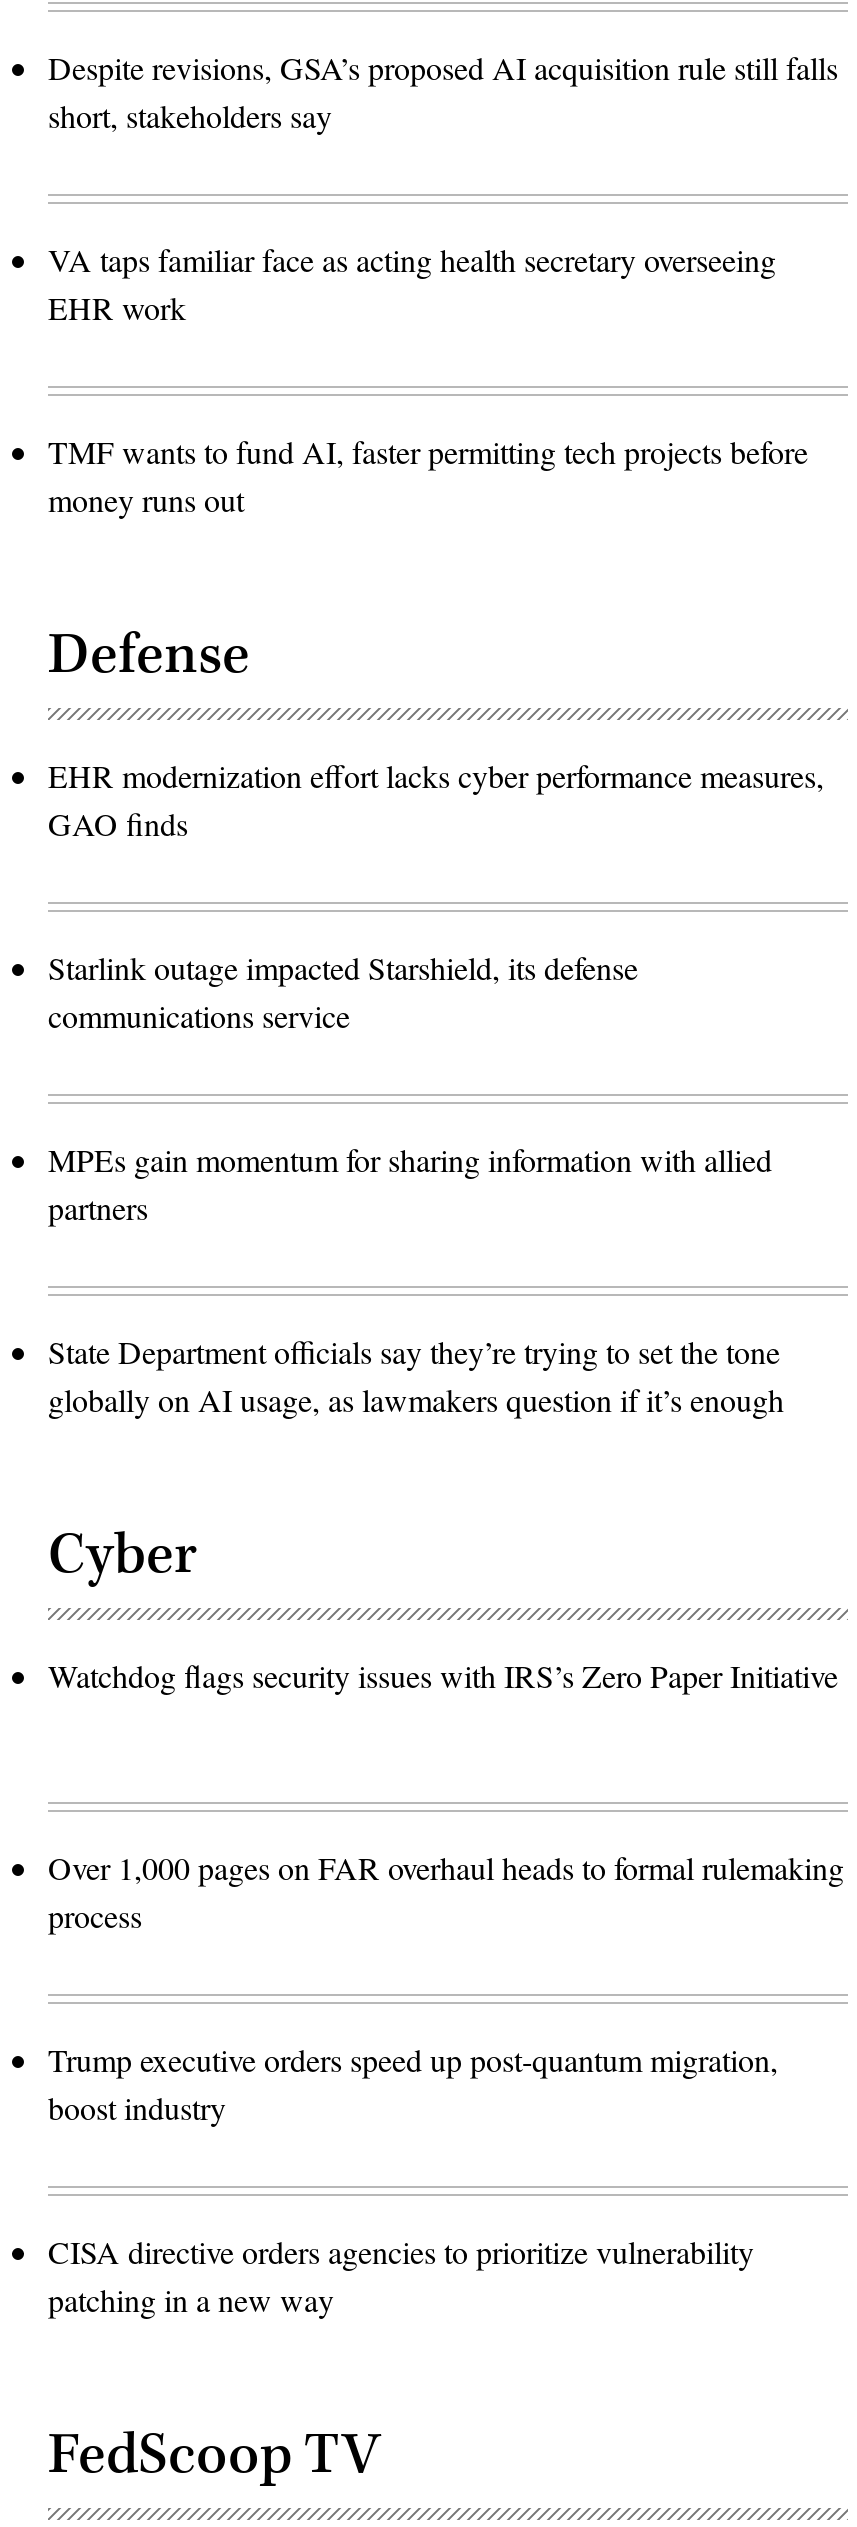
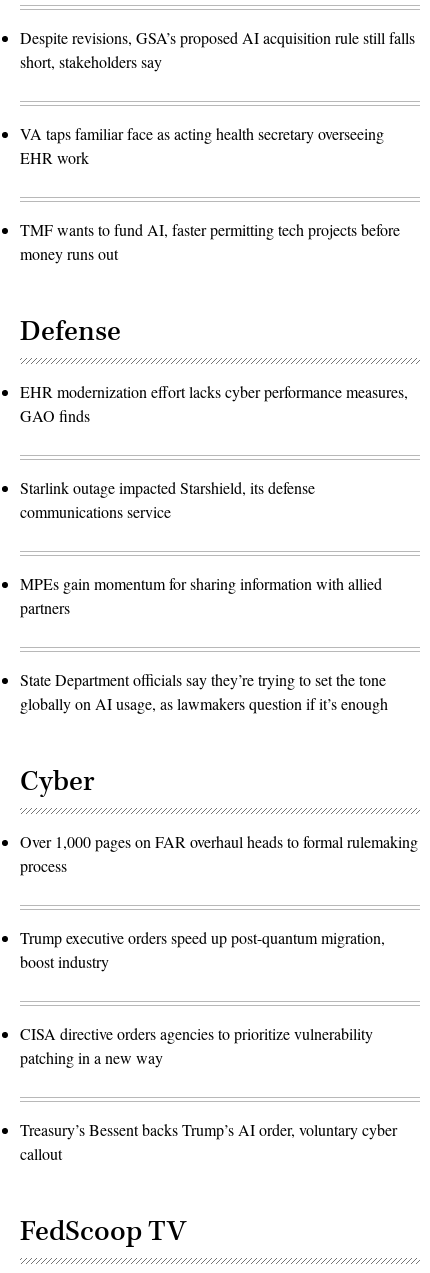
- Watchdog flags security issues with IRS’s Zero Paper Initiative

moved up: Over 1,000 pages on FAR overhaul heads to formal rulemaking | process | Trump executive orders speed up post-quantum migration, | boost industry | CISA directive orders agencies to prioritize vulnerability | patching in a new way

+ Treasury’s Bessent backs Trump’s AI order, voluntary cyber
+ callout
